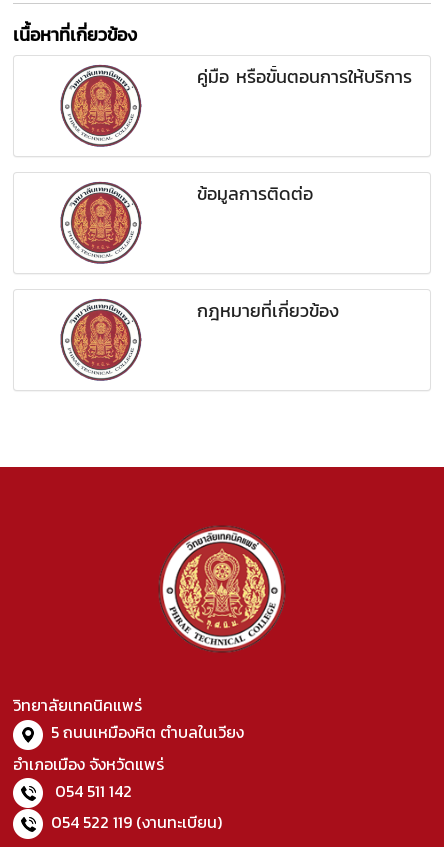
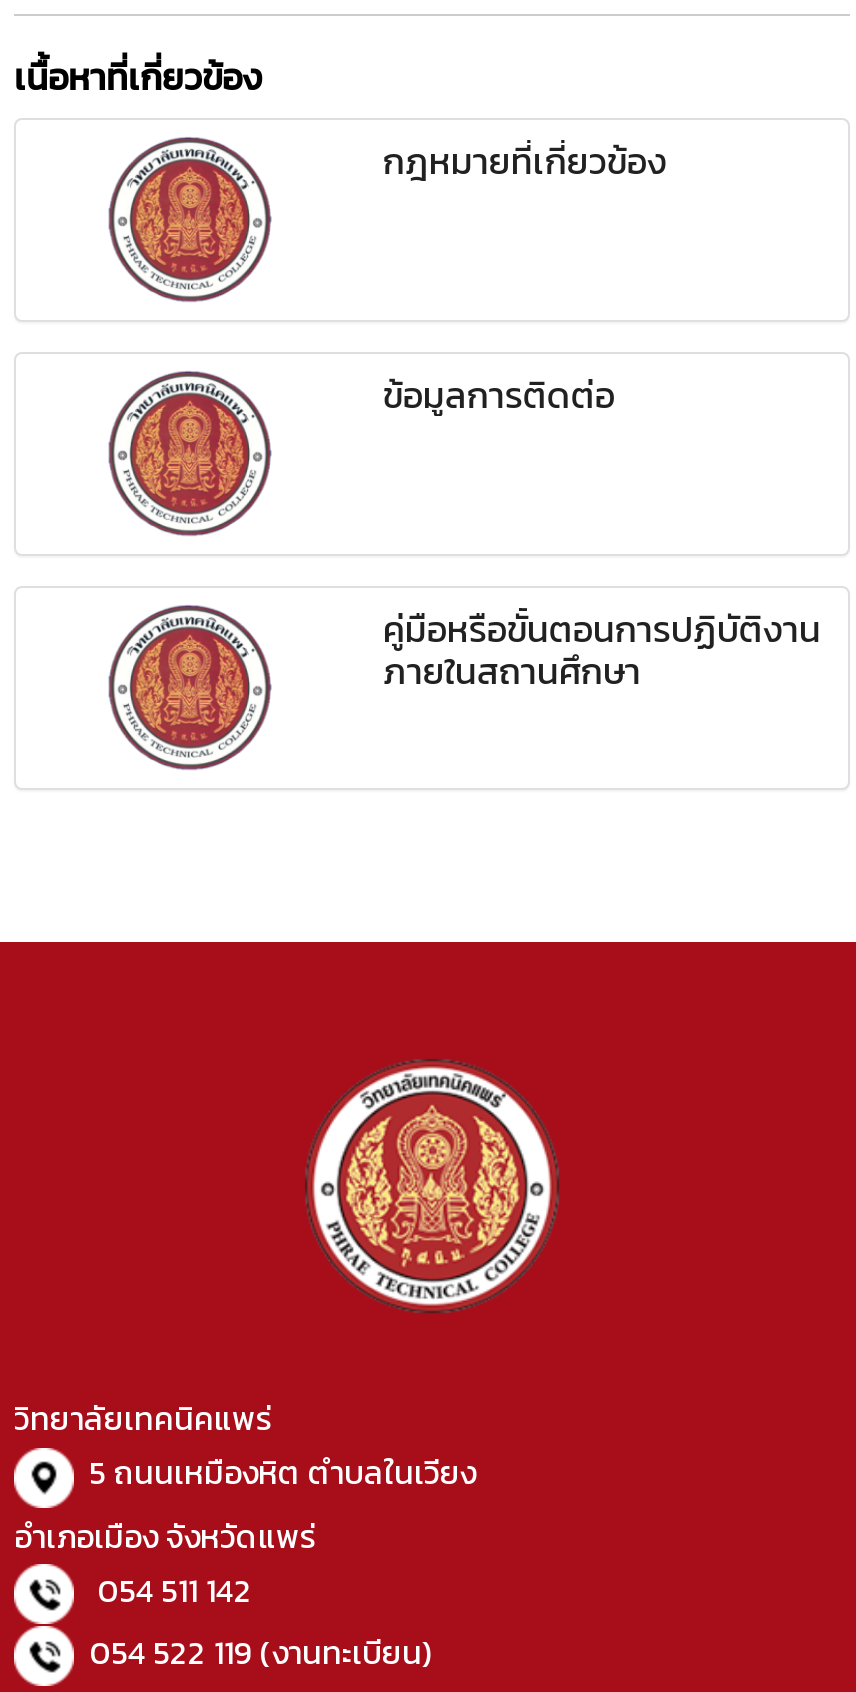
- คู่มือ หรือขั้นตอนการให้บริการ

+ คู่มือหรือขั้นตอนการปฏิบัติงาน
+ ภายในสถานศึกษา

moved up: กฎหมายที่เกี่ยวข้อง
